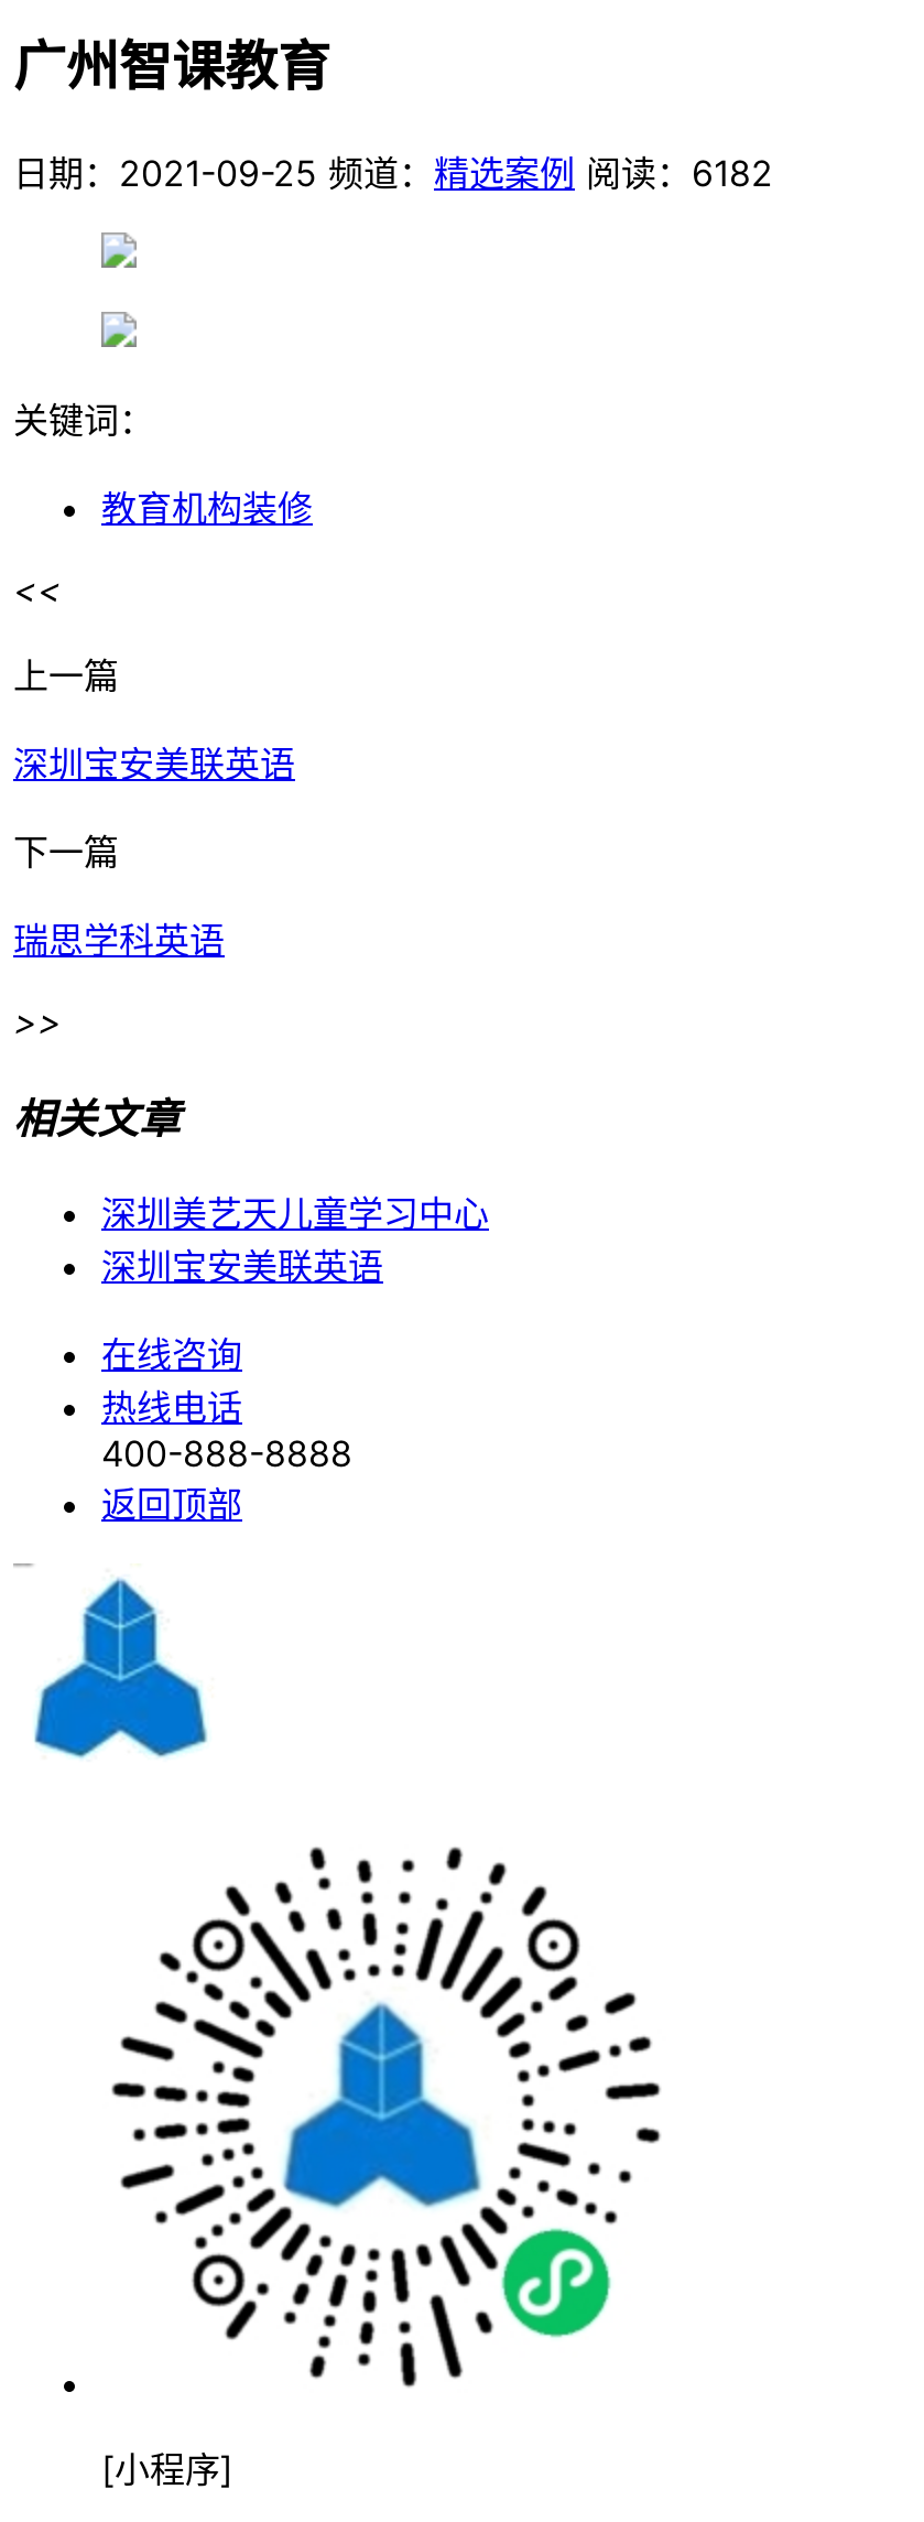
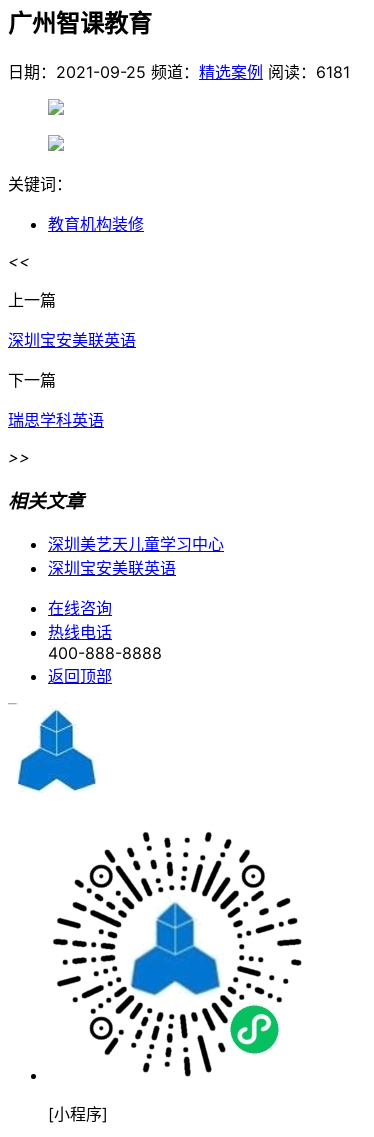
- 日期：2021-09-25 频道：精选案例 阅读：6182
+ 日期：2021-09-25 频道：精选案例 阅读：6181
